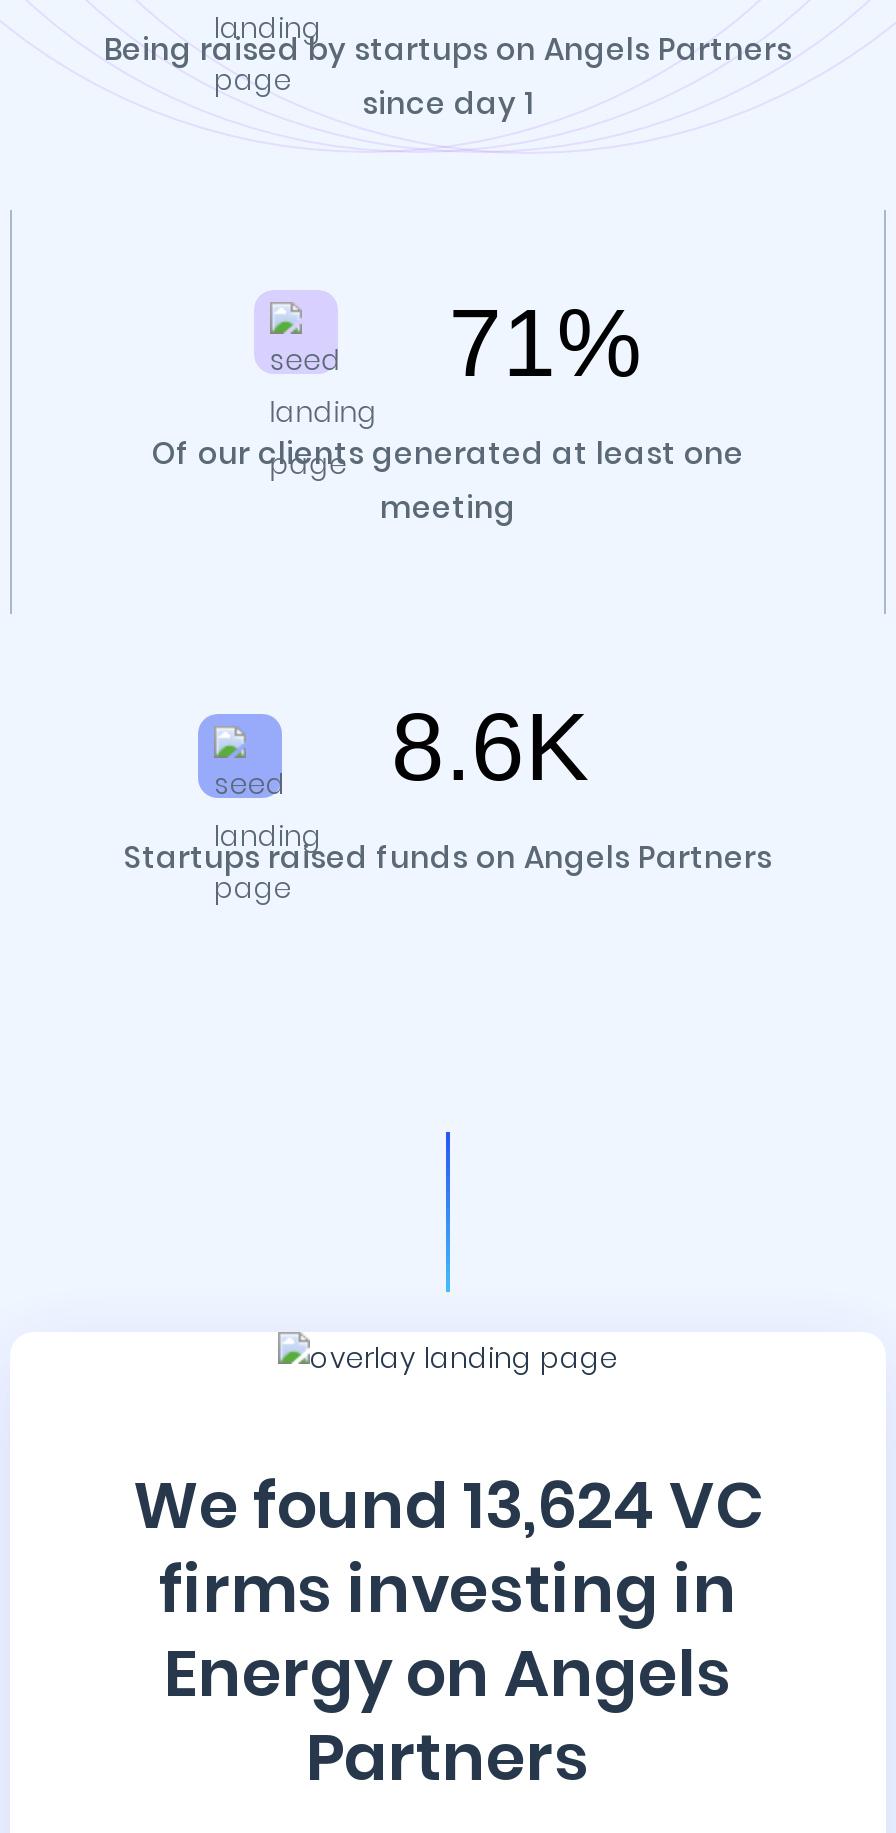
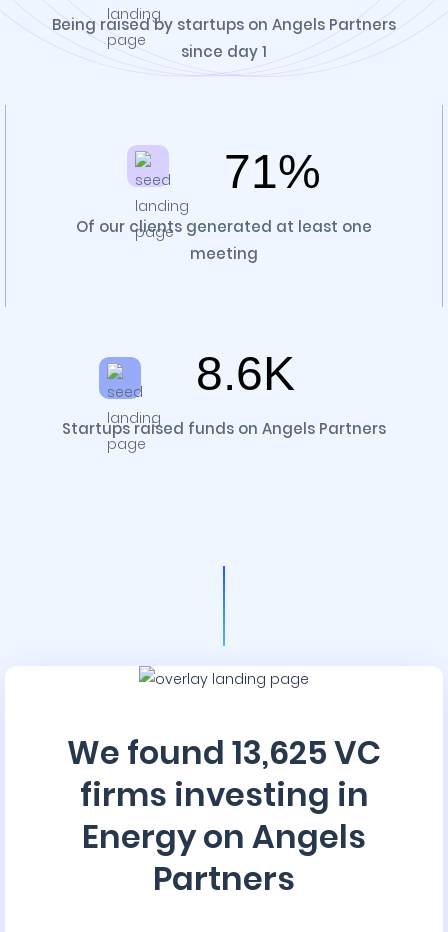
- We found 13,624 VC
+ We found 13,625 VC
